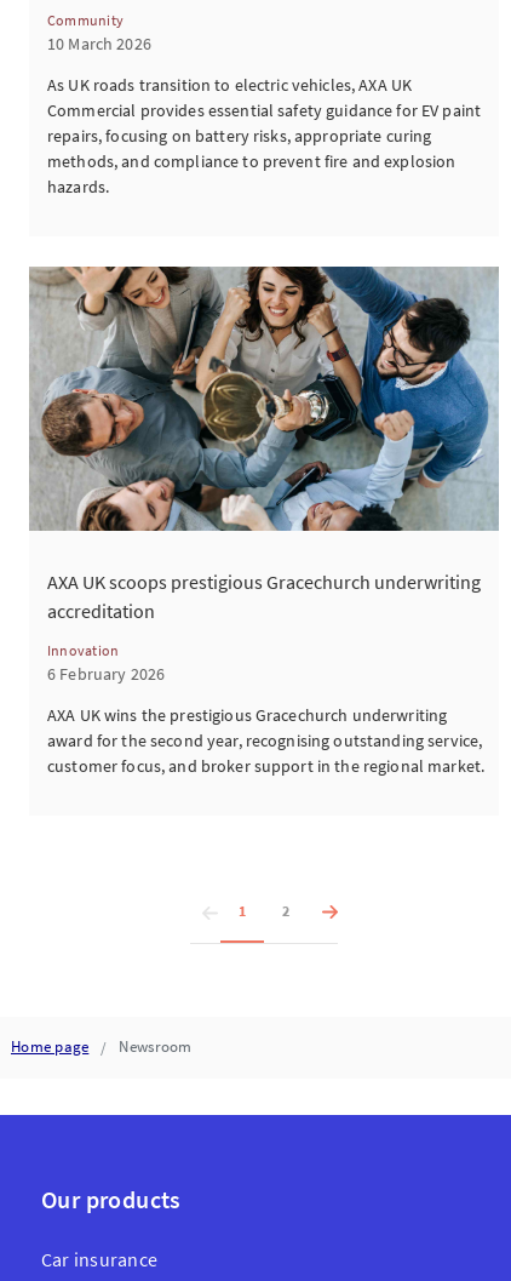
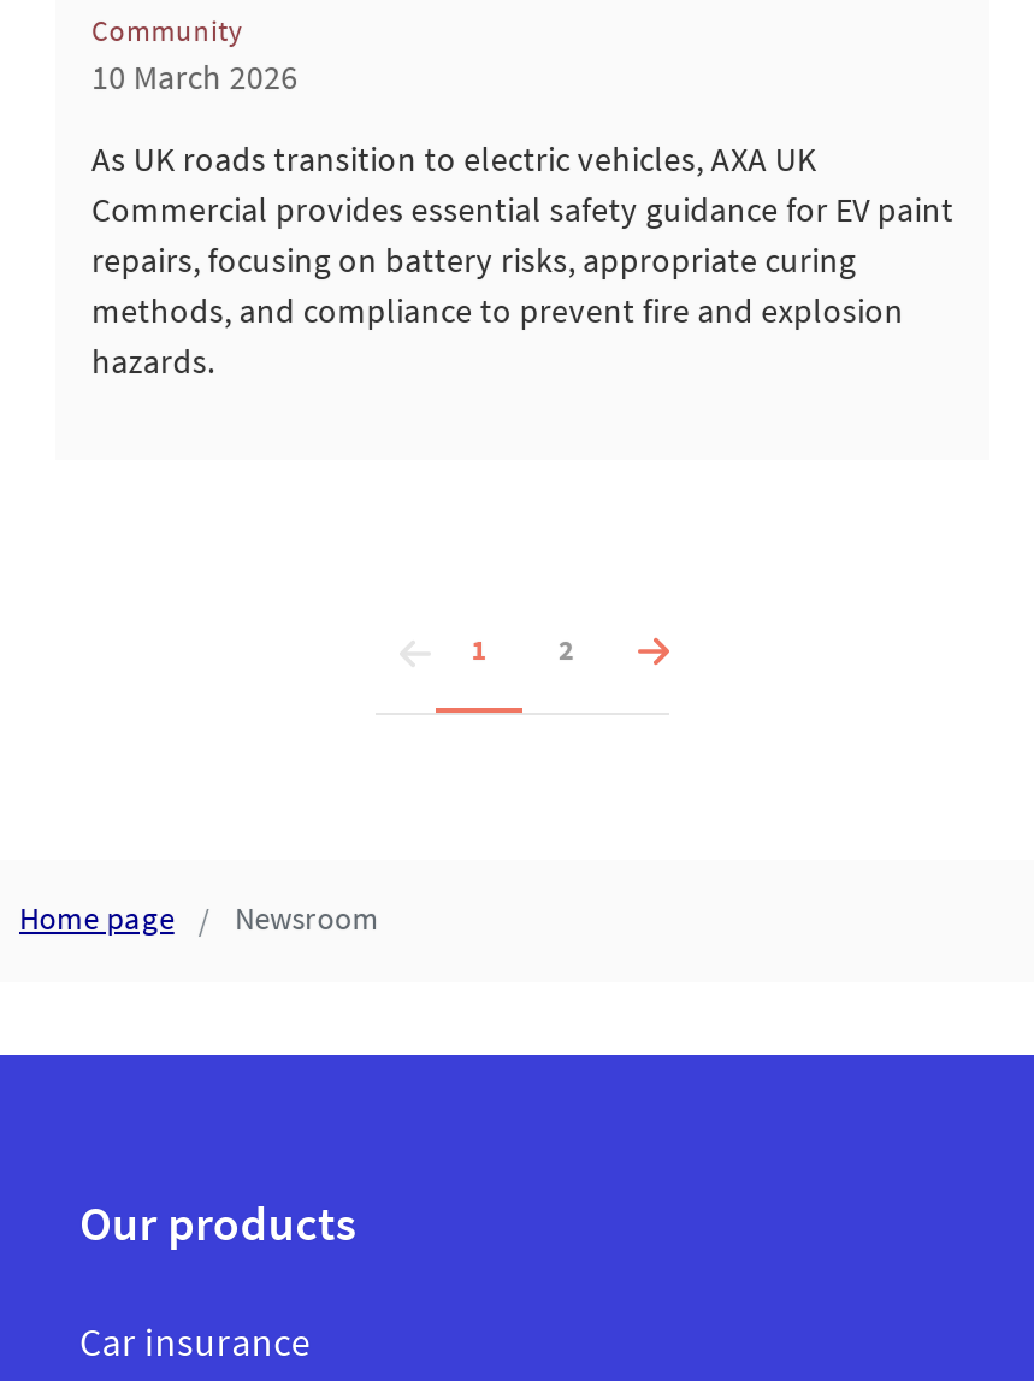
- [image]
- AXA UK scoops prestigious Gracechurch underwriting
- accreditation
- Innovation
- 6 February 2026
- AXA UK wins the prestigious Gracechurch underwriting
- award for the second year, recognising outstanding service,
- customer focus, and broker support in the regional market.
